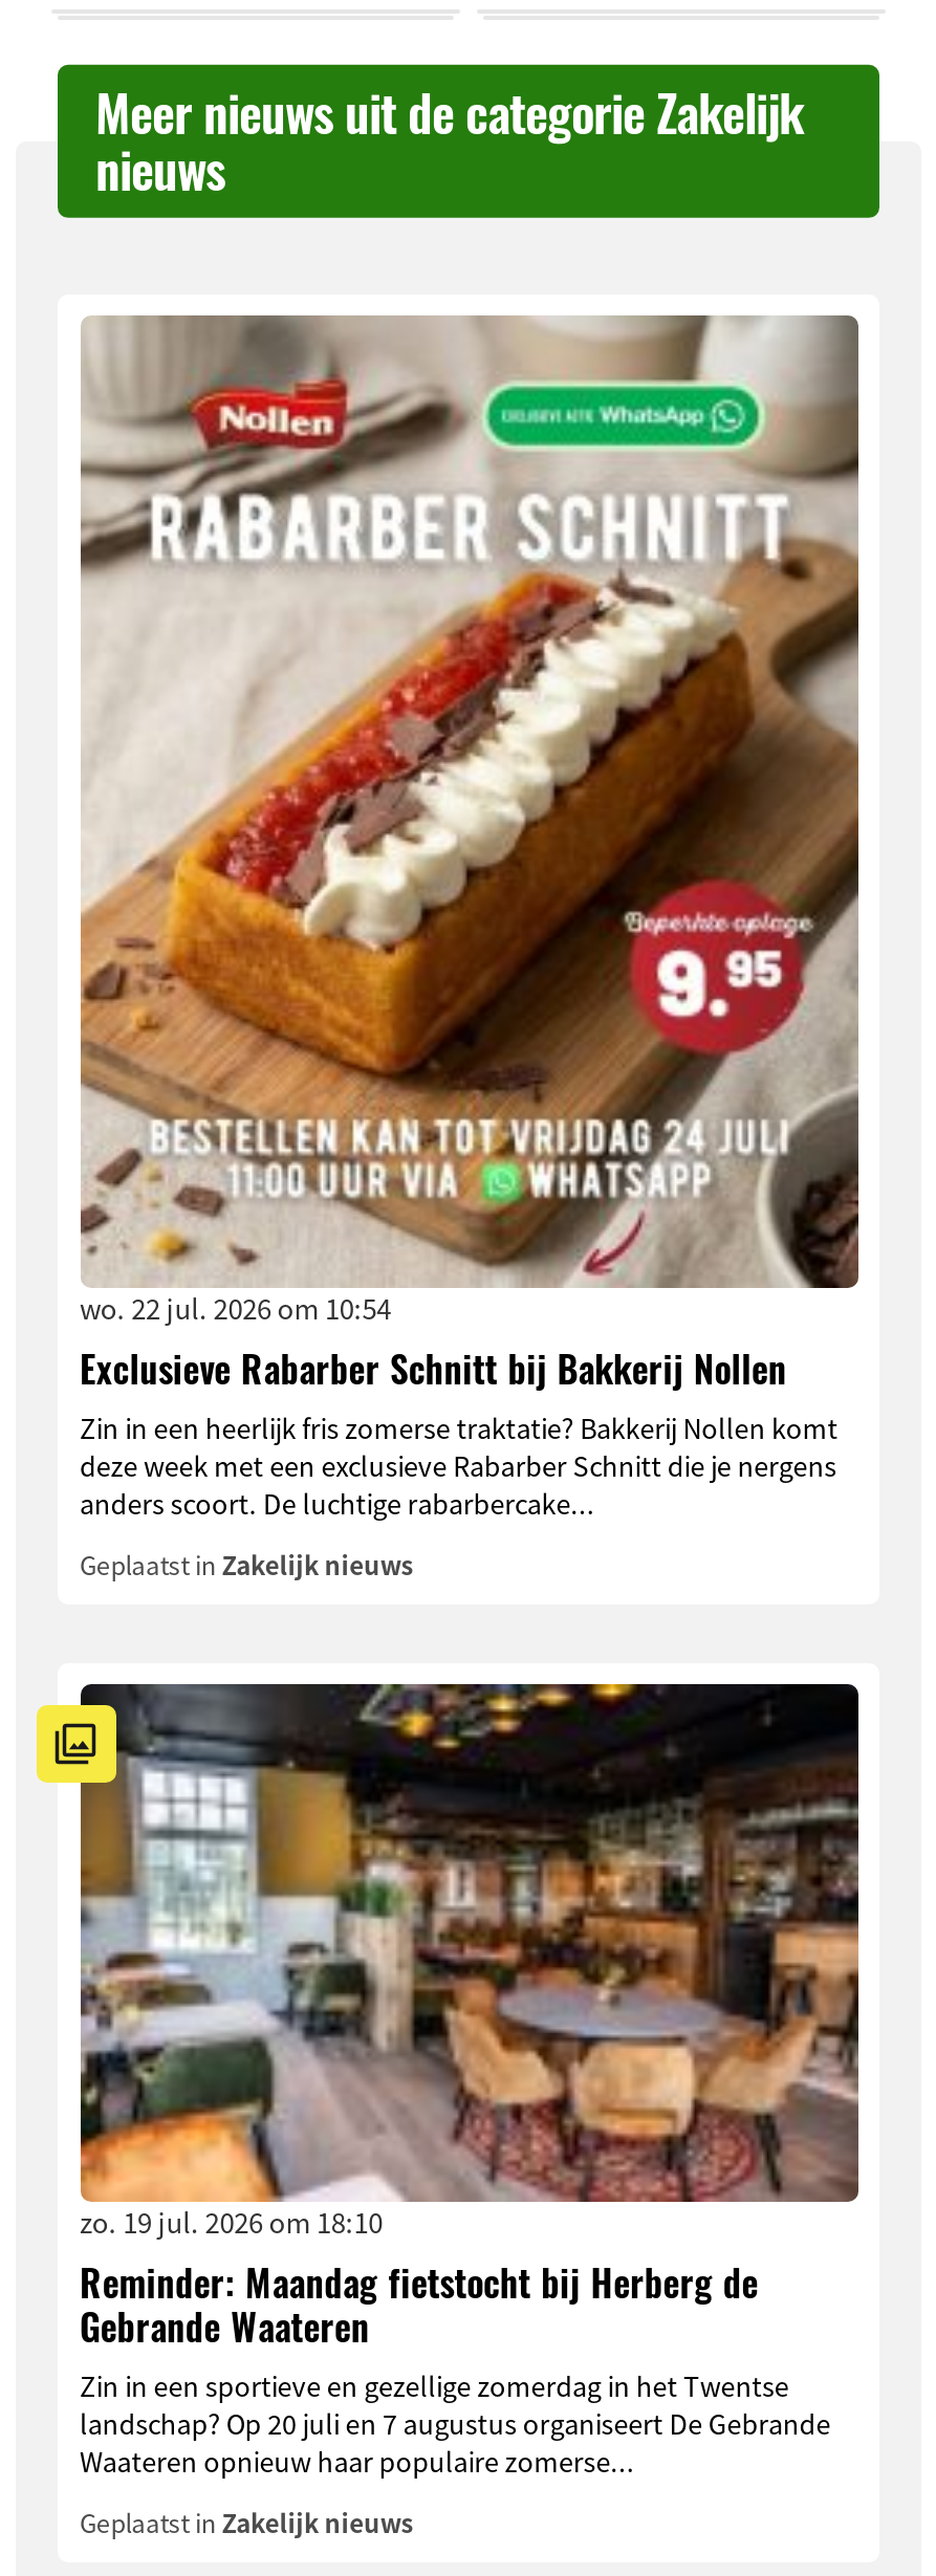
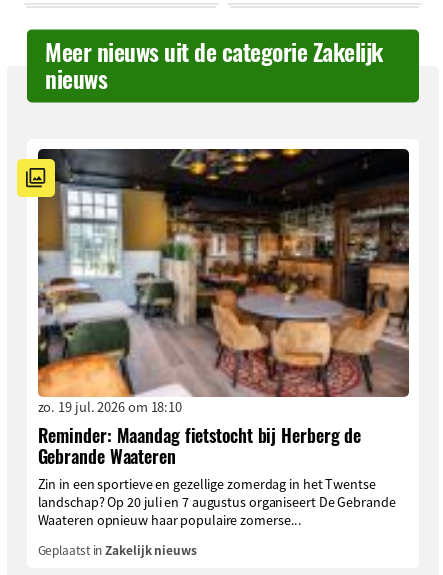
- [image]
- wo. 22 jul. 2026 om 10:54
- Exclusieve Rabarber Schnitt bij Bakkerij Nollen
- Zin in een heerlijk fris zomerse traktatie? Bakkerij Nollen komt
- deze week met een exclusieve Rabarber Schnitt die je nergens
- anders scoort. De luchtige rabarbercake...
- Geplaatst in Zakelijk nieuws
